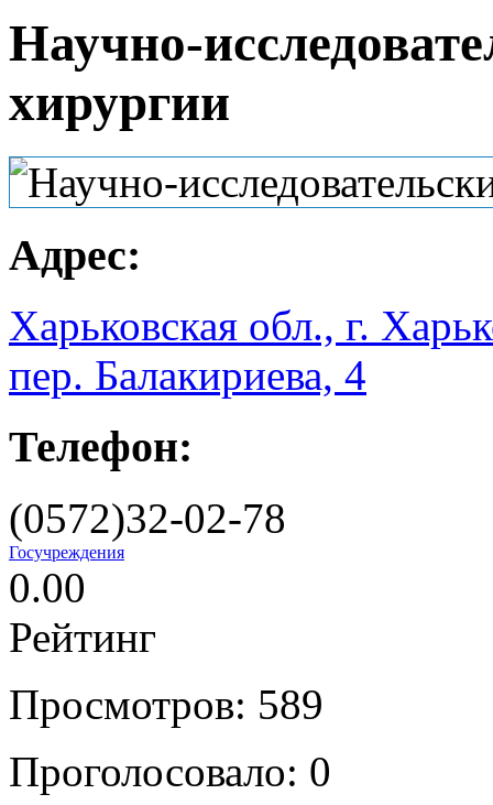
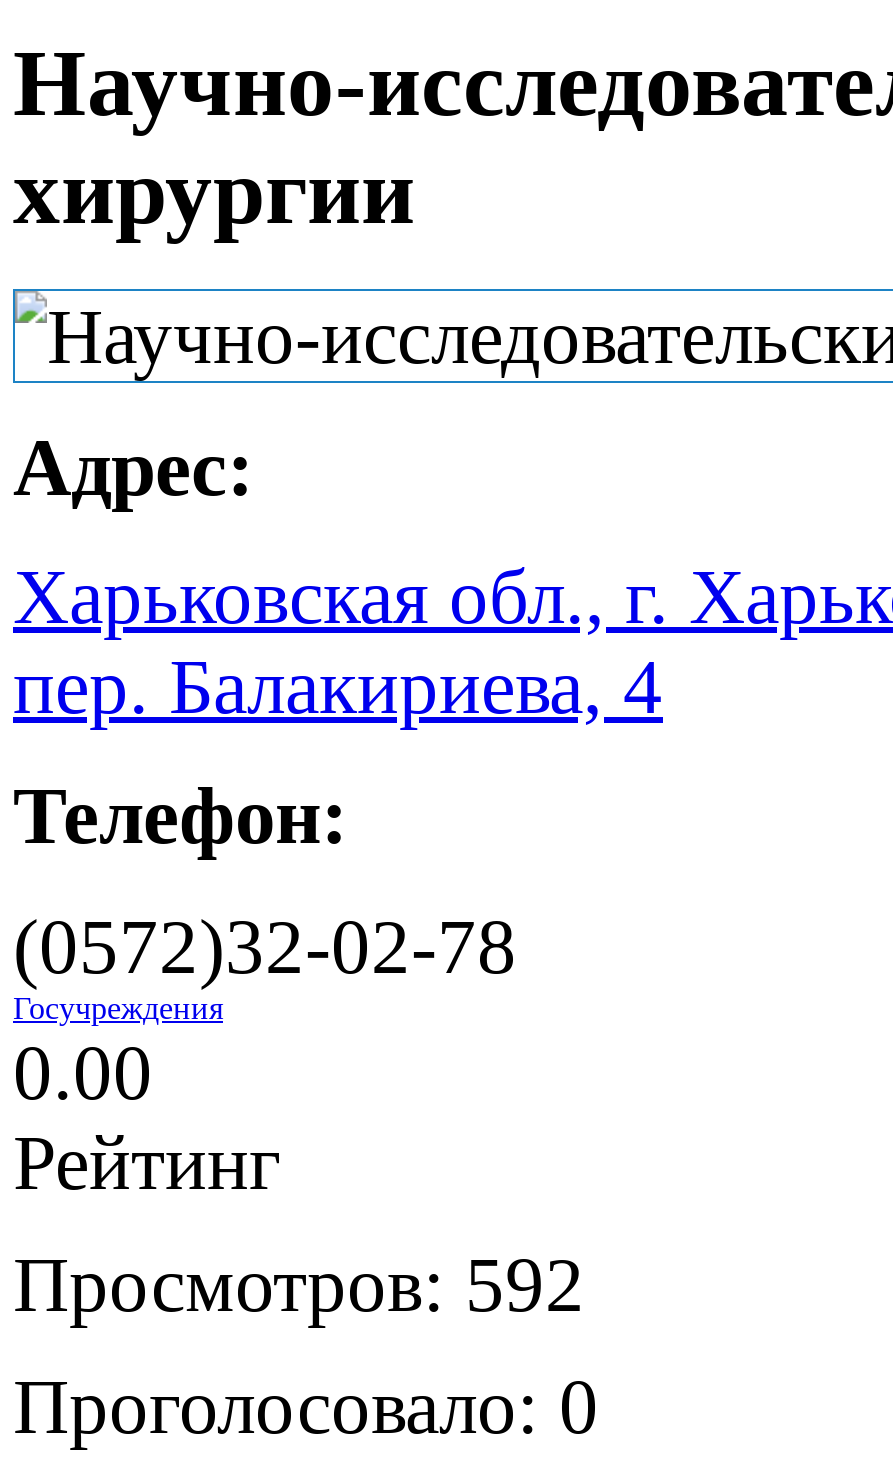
- Просмотров: 589
+ Просмотров: 592
